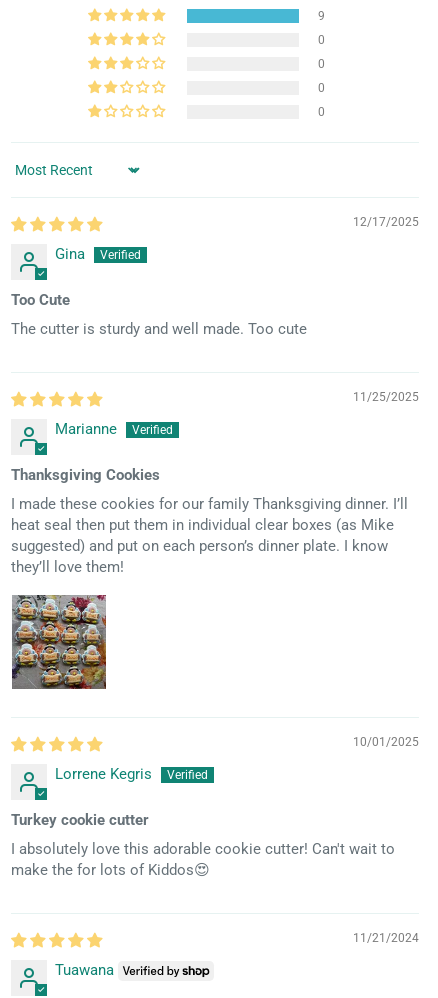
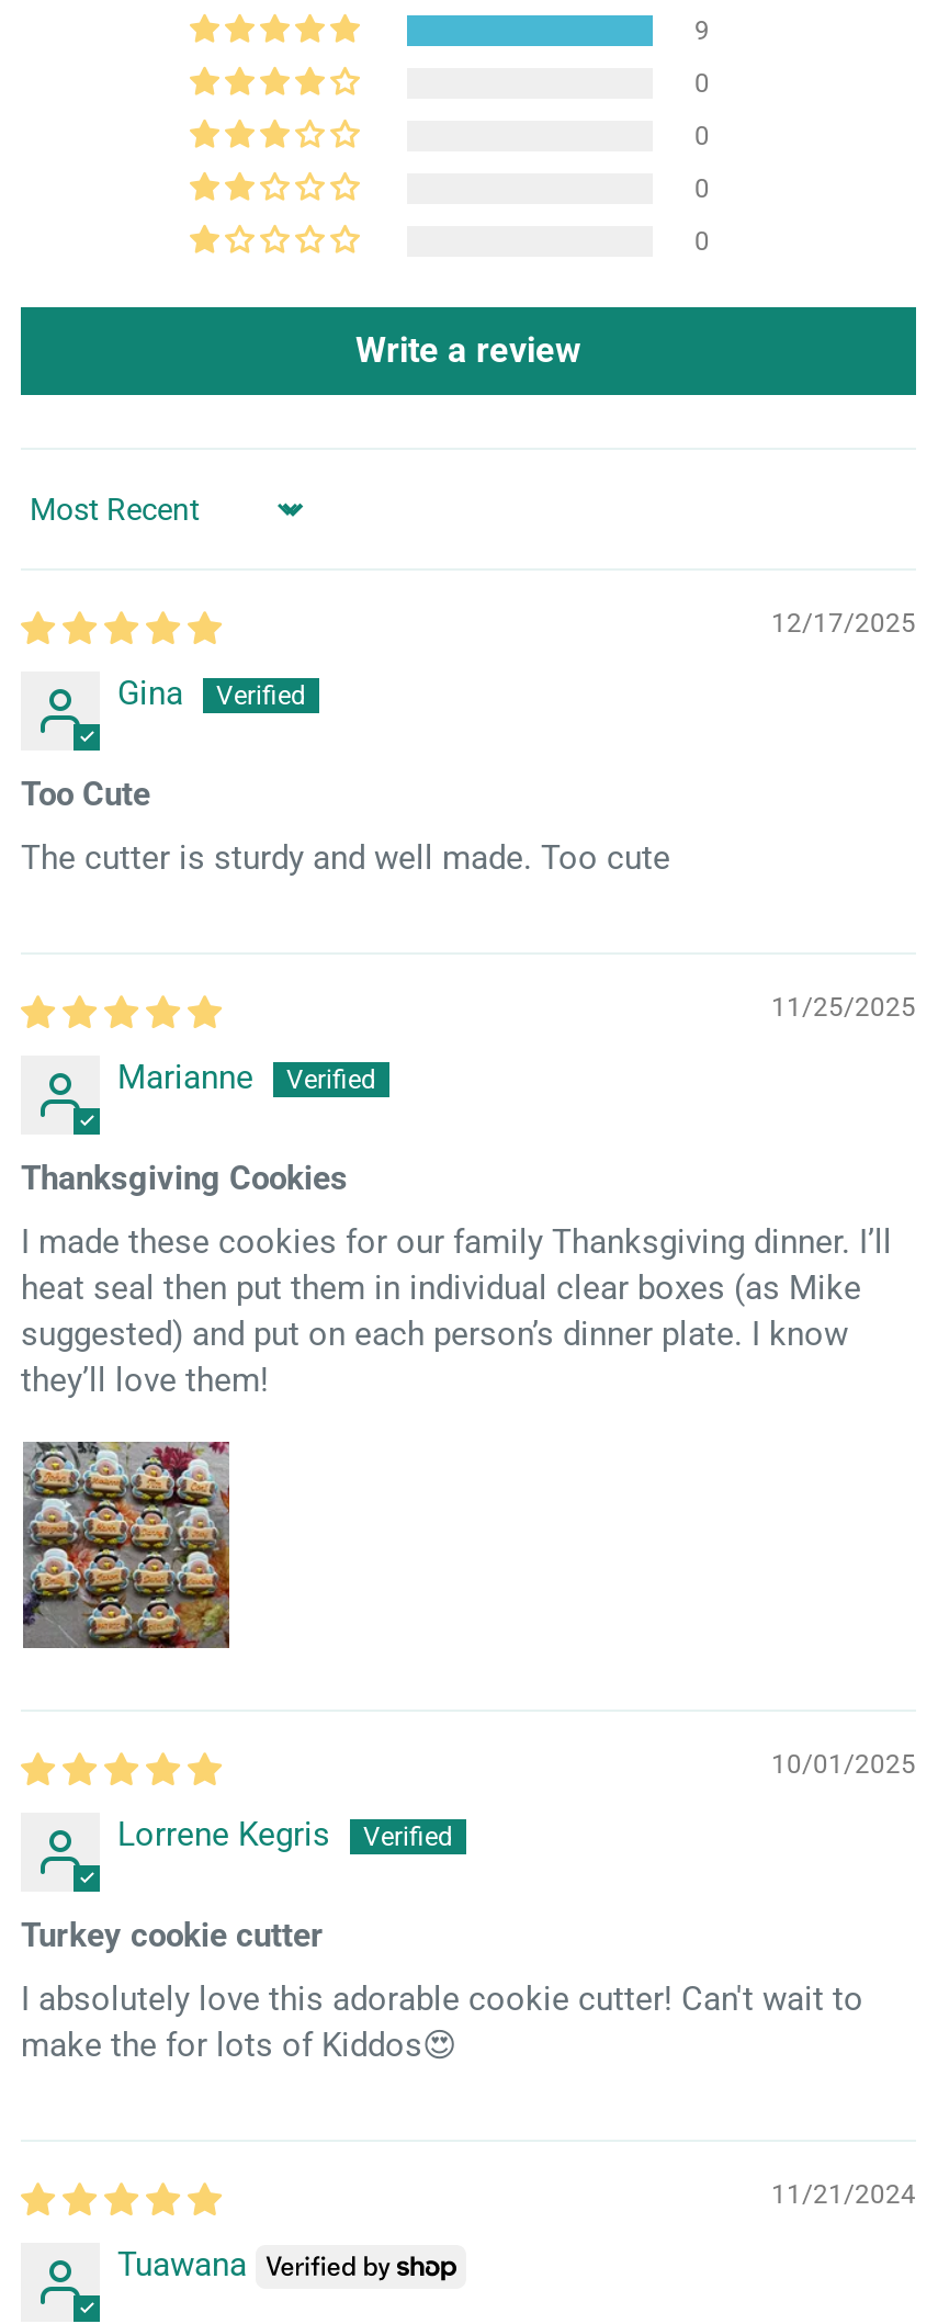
+ Write a review
